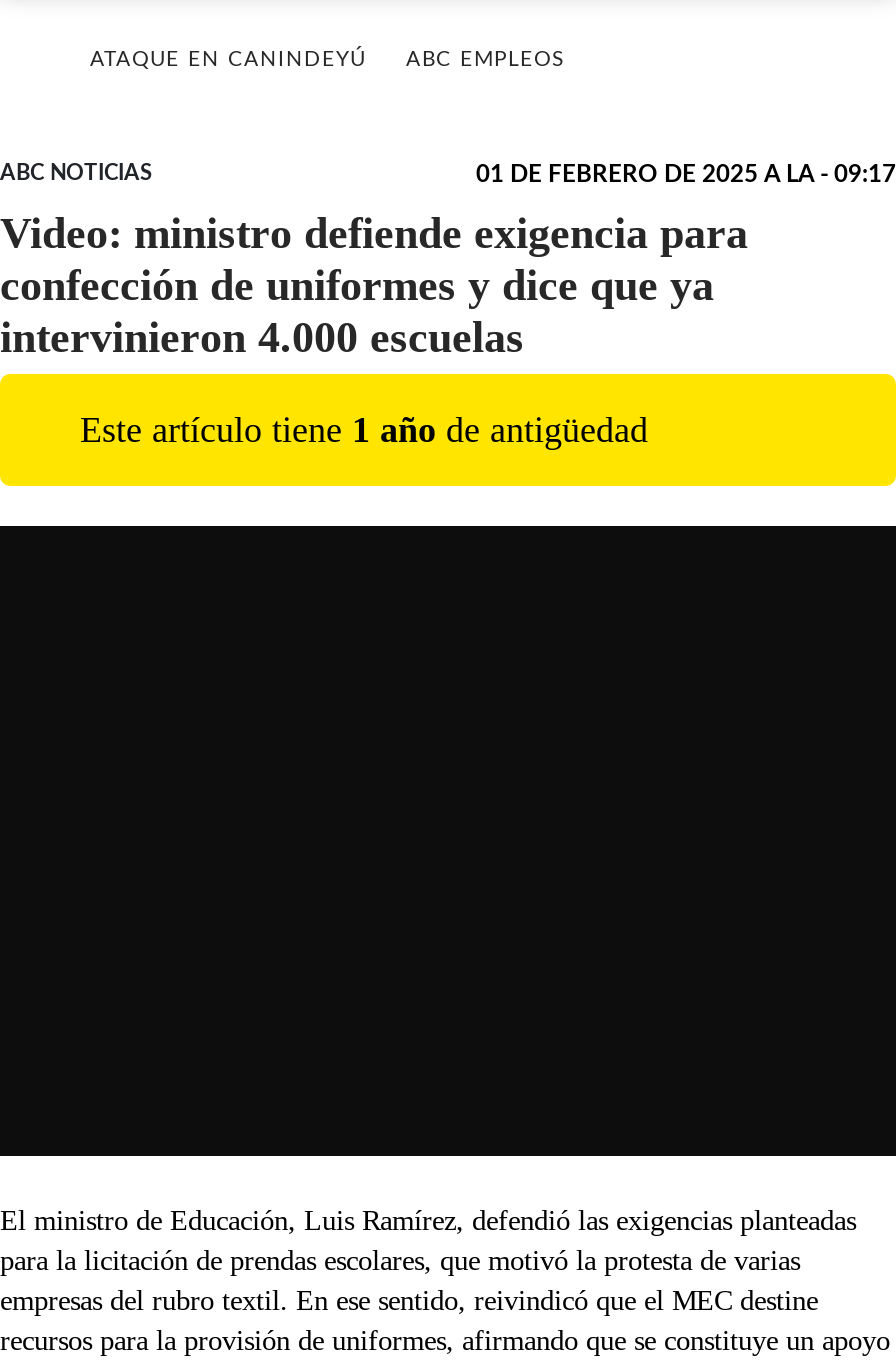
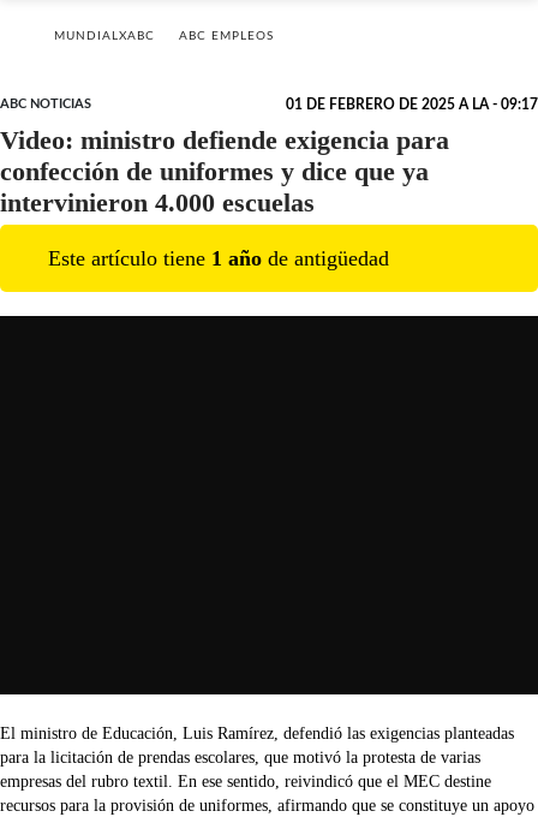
- ATAQUE EN CANINDEYÚ
+ MUNDIALXABC
